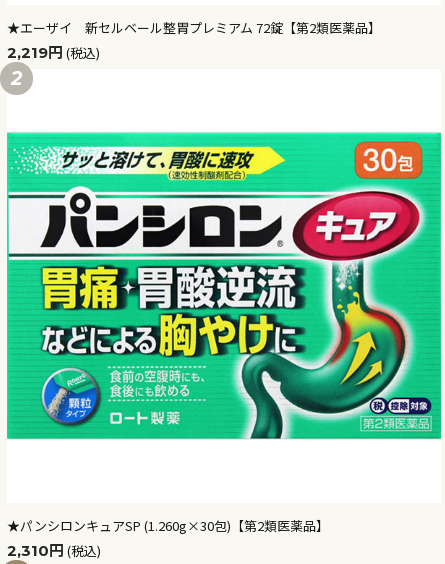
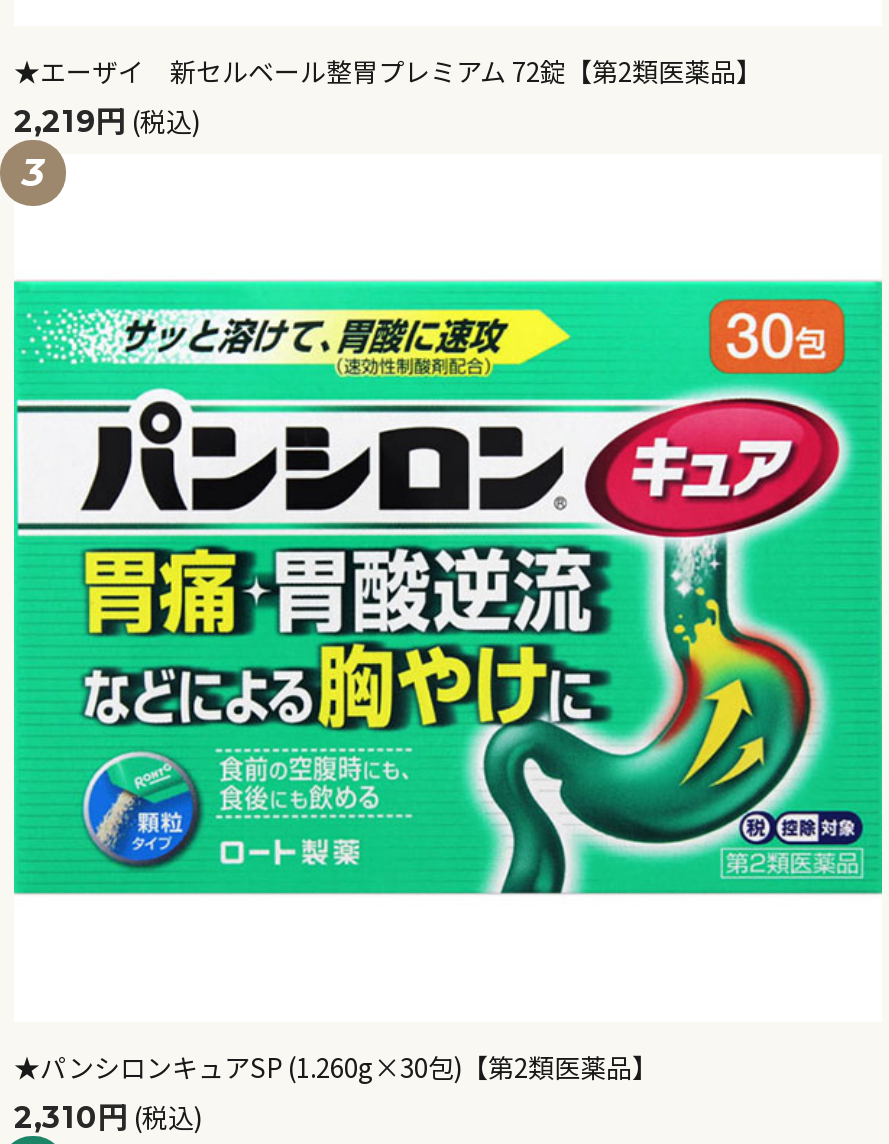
- 2
+ 3
